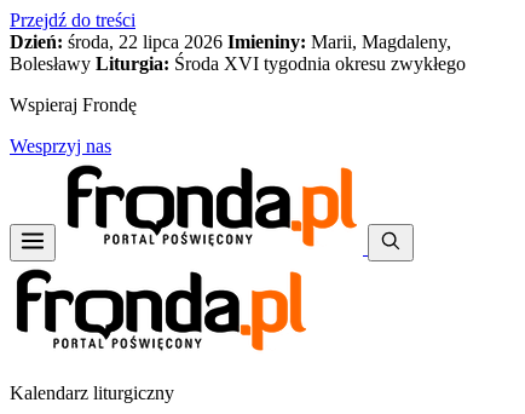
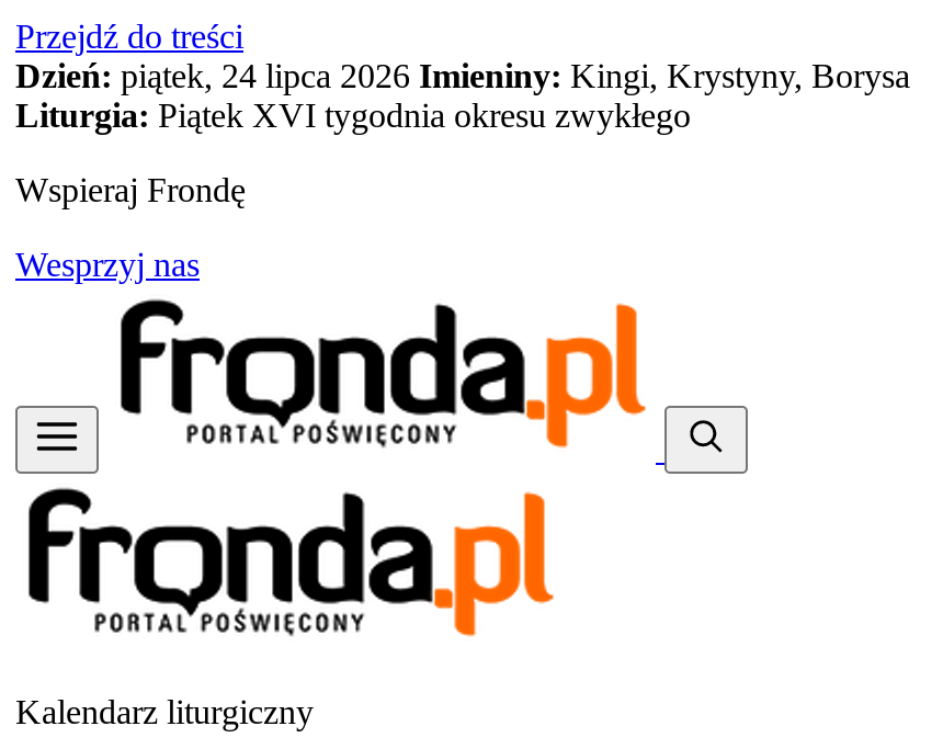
- Dzień: środa, 22 lipca 2026 Imieniny: Marii, Magdaleny,
- Bolesławy Liturgia: Środa XVI tygodnia okresu zwykłego
+ Dzień: piątek, 24 lipca 2026 Imieniny: Kingi, Krystyny, Borysa
+ Liturgia: Piątek XVI tygodnia okresu zwykłego
